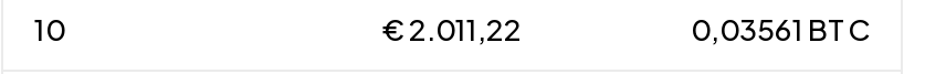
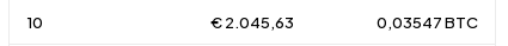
- € 2.011,22
+ € 2.045,63

- 0,03561 BTC
+ 0,03547 BTC
